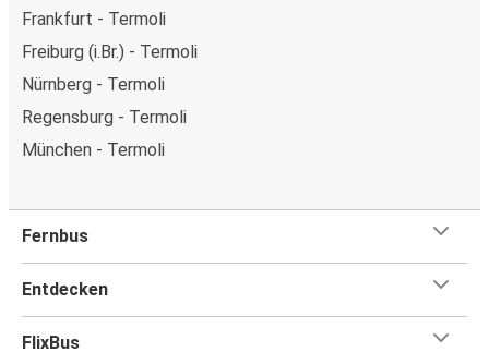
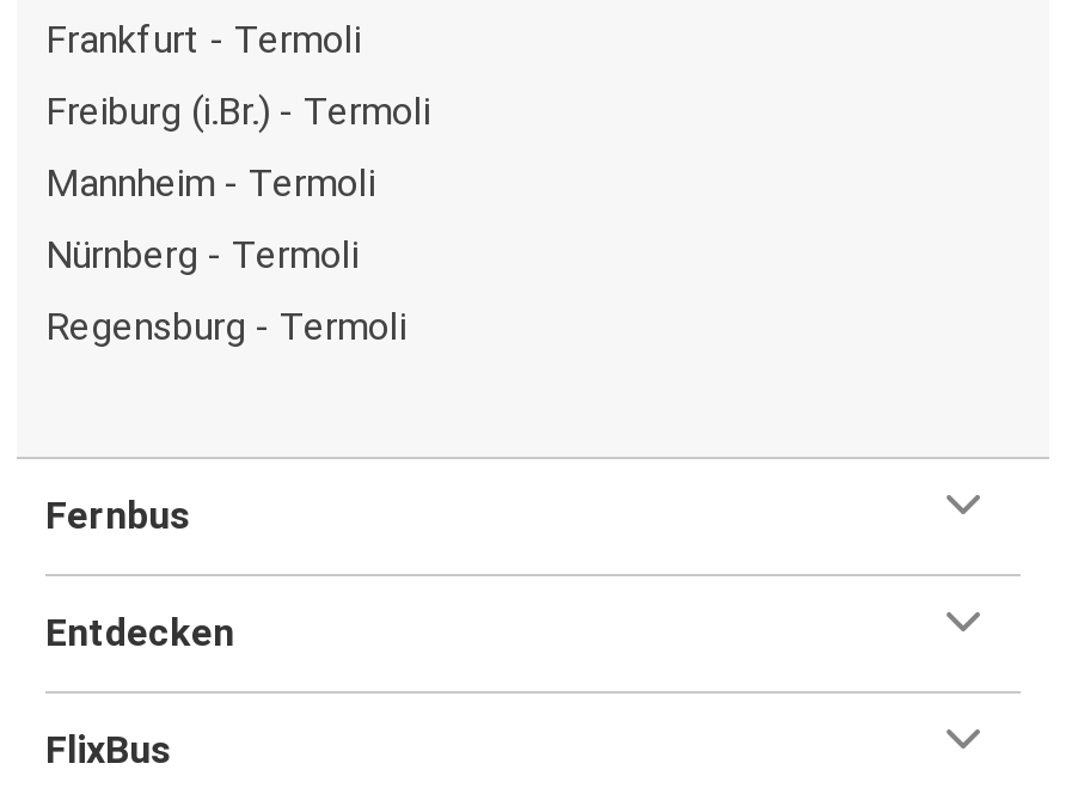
+ Mannheim - Termoli

moved down: Nürnberg - Termoli | Regensburg - Termoli

- München - Termoli
